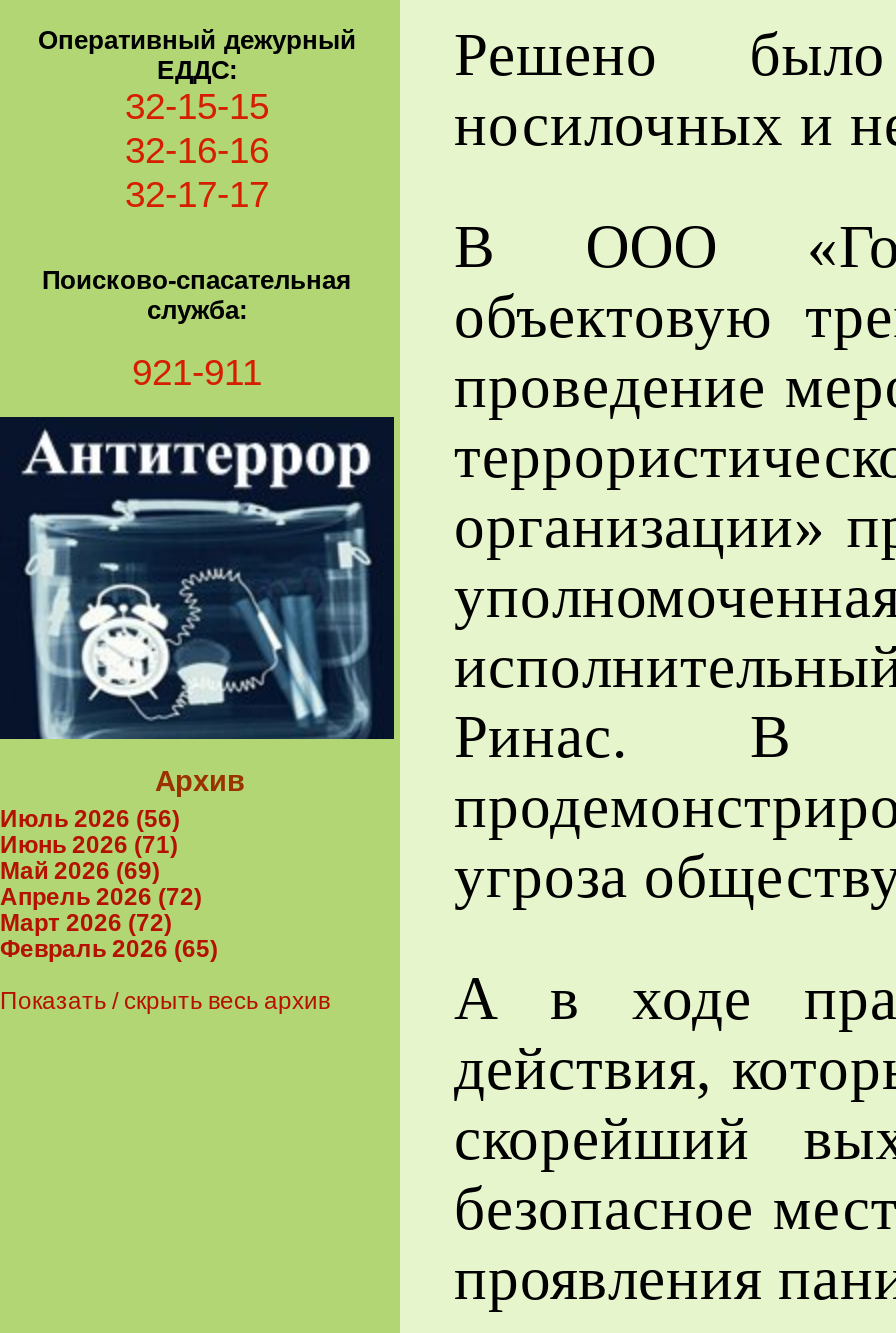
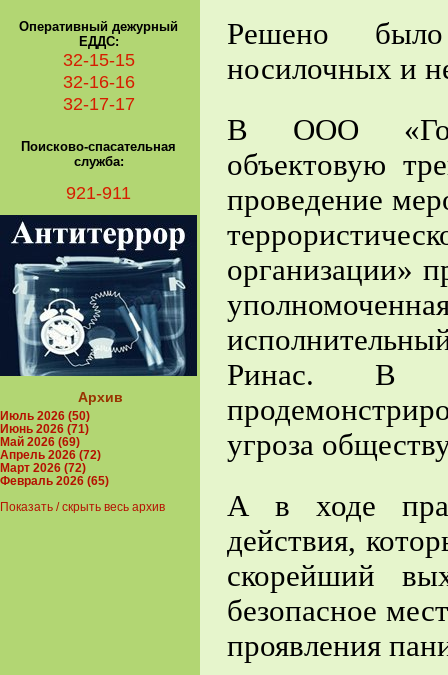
- Июль 2026 (56)
+ Июль 2026 (50)
